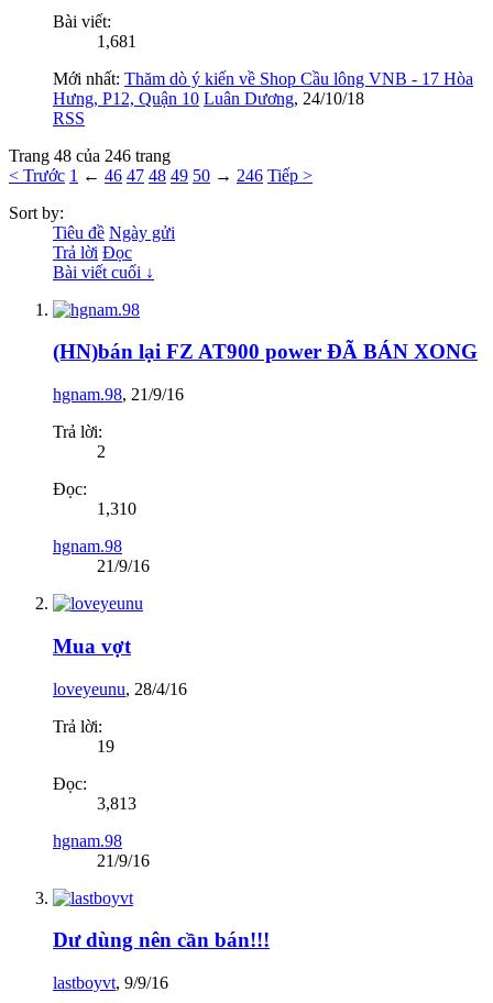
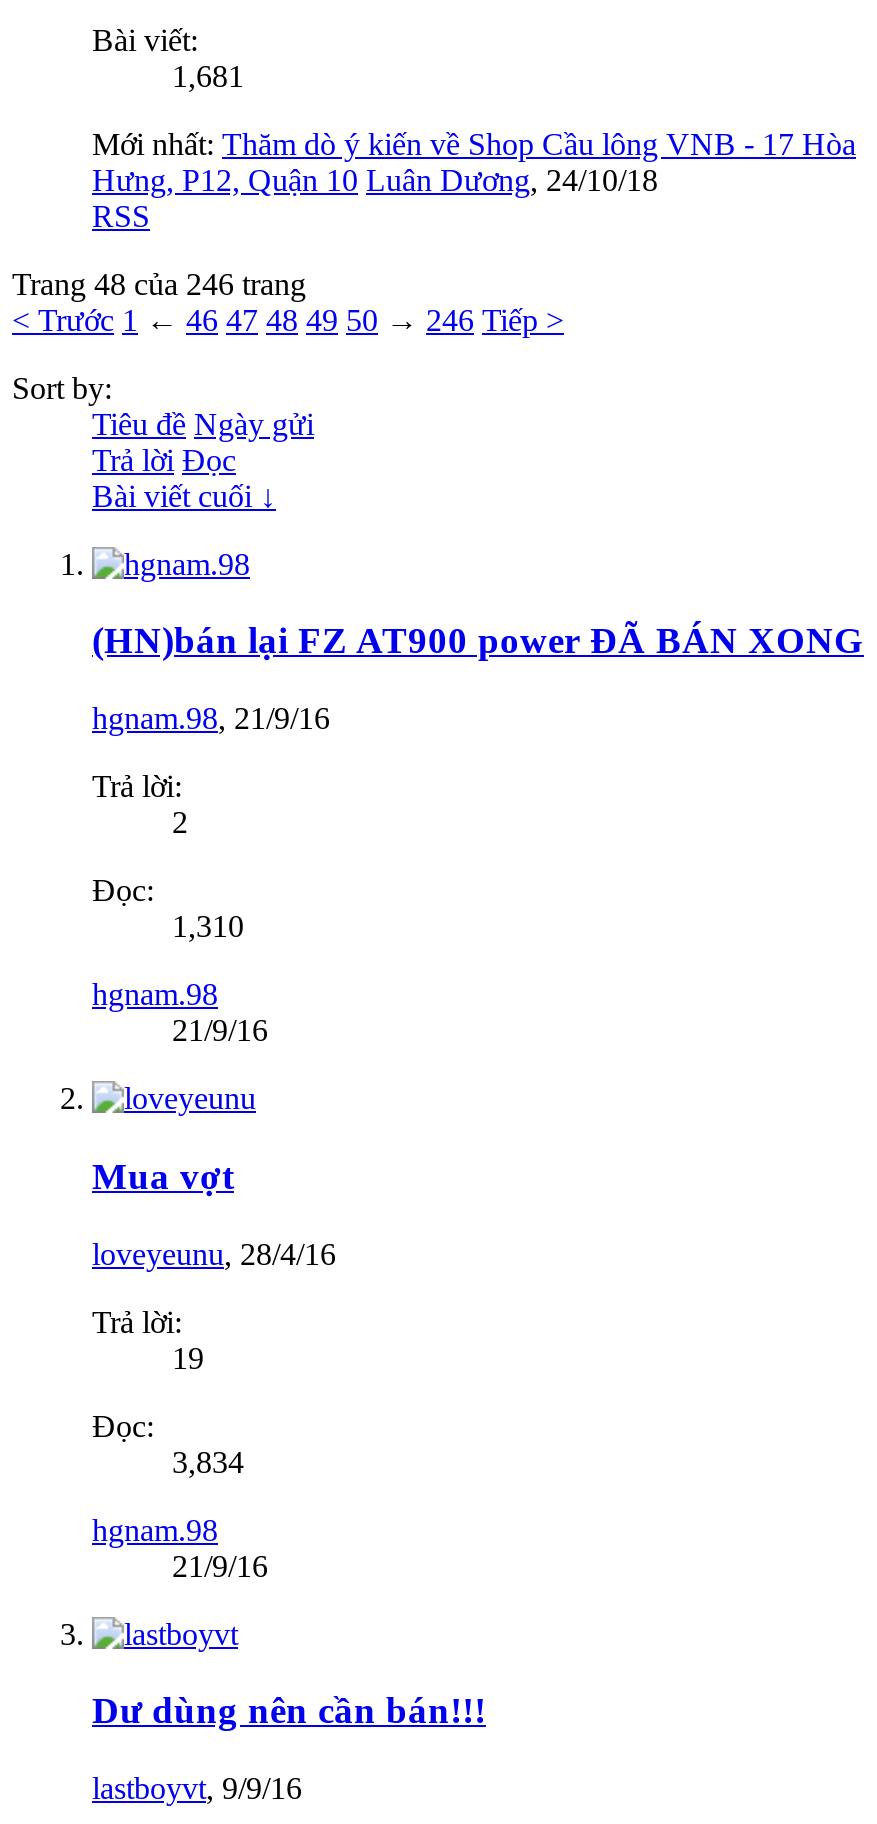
- 3,813
+ 3,834
